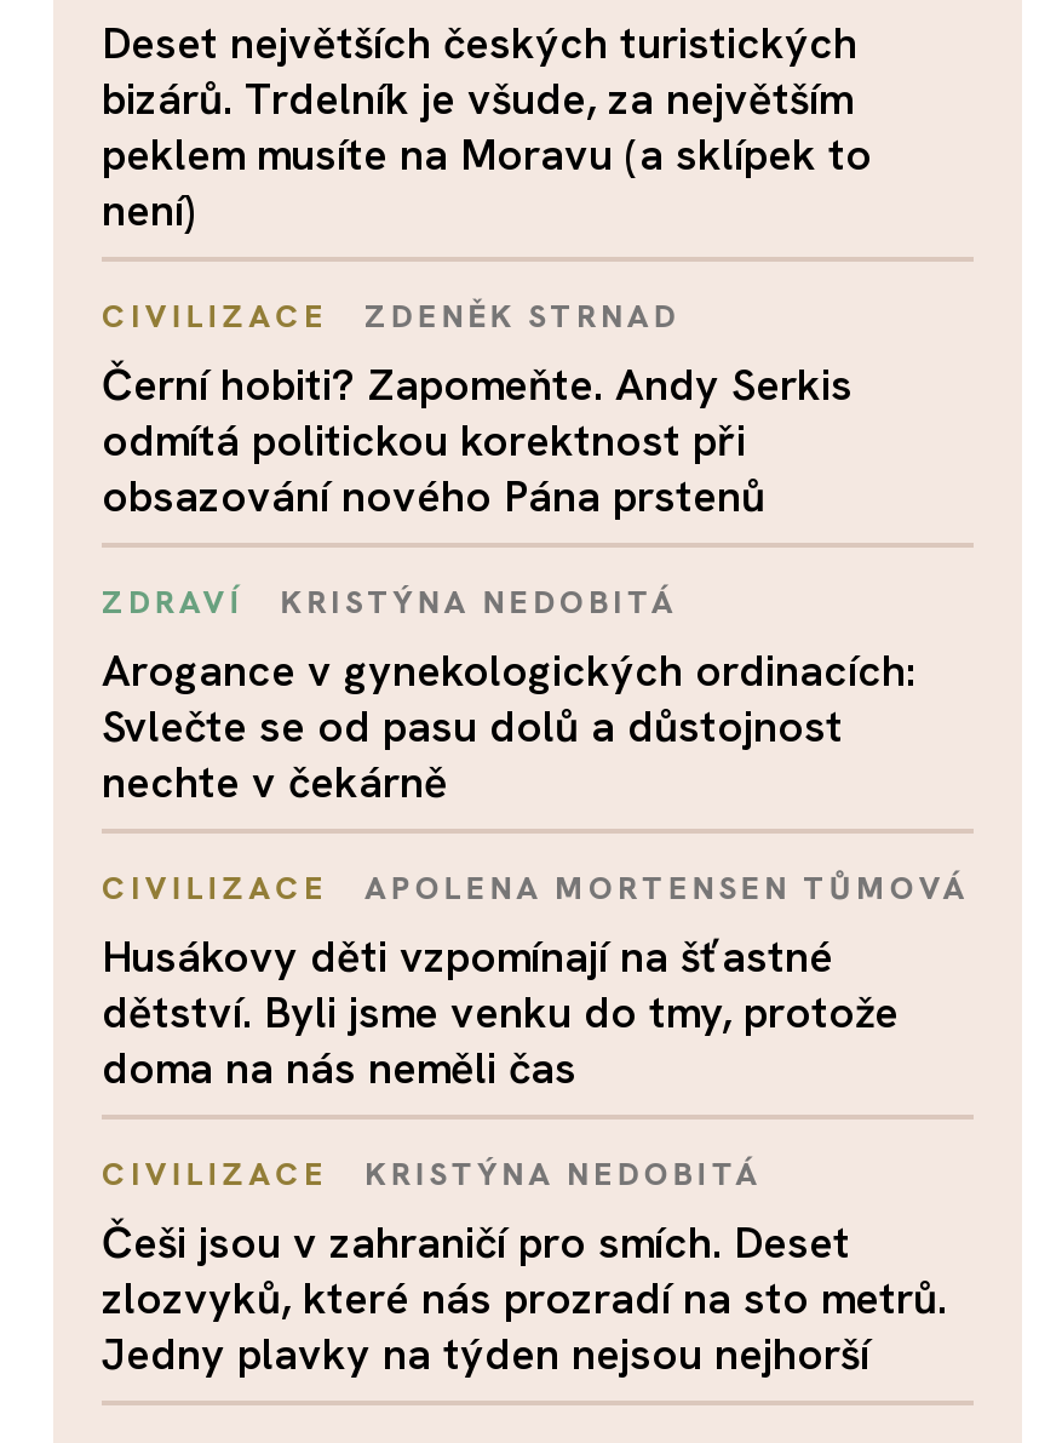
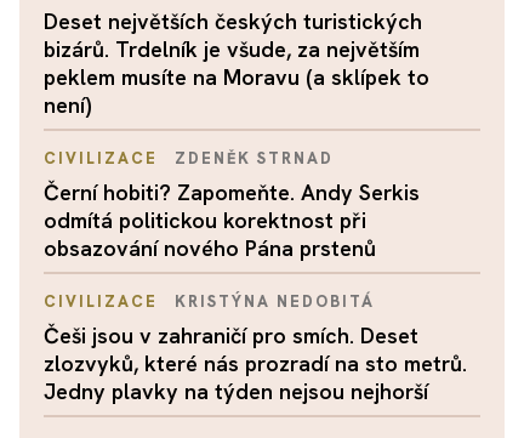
- ZDRAVÍ
- KRISTÝNA NEDOBITÁ
- Arogance v gynekologických ordinacích:
- Svlečte se od pasu dolů a důstojnost
- nechte v čekárně
- CIVILIZACE
- APOLENA MORTENSEN TŮMOVÁ
- Husákovy děti vzpomínají na šťastné
- dětství. Byli jsme venku do tmy, protože
- doma na nás neměli čas
